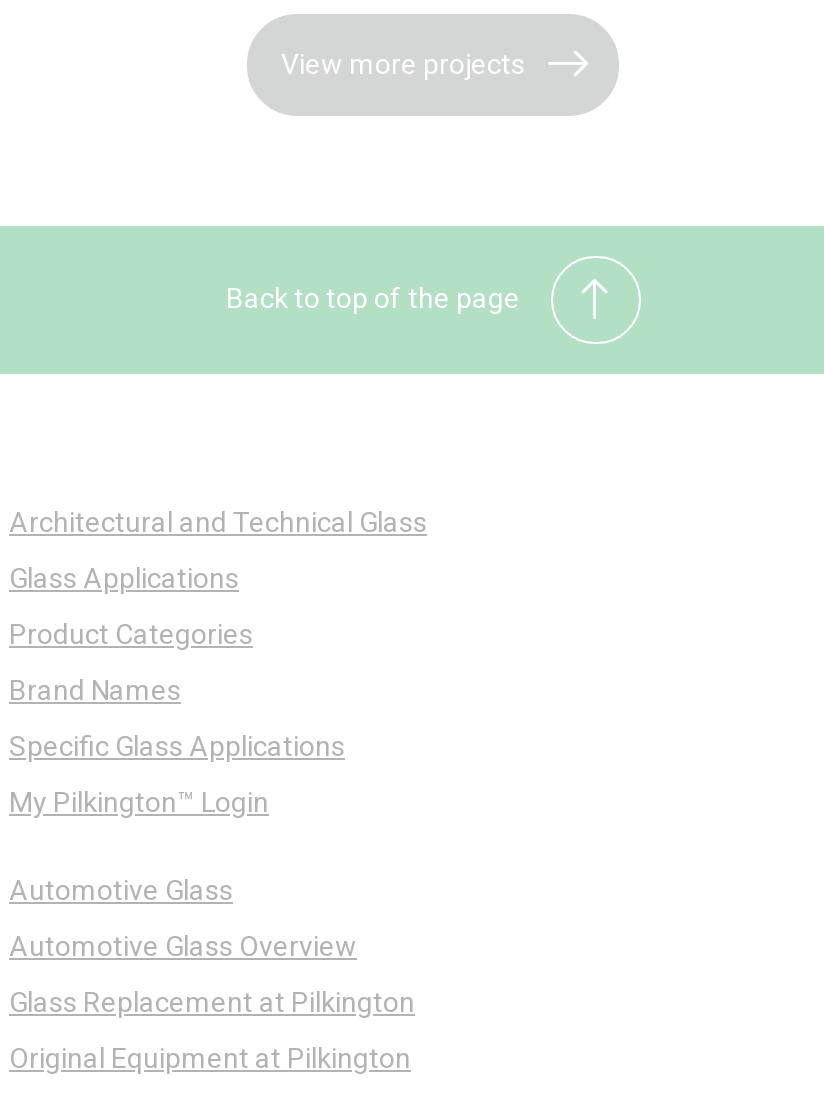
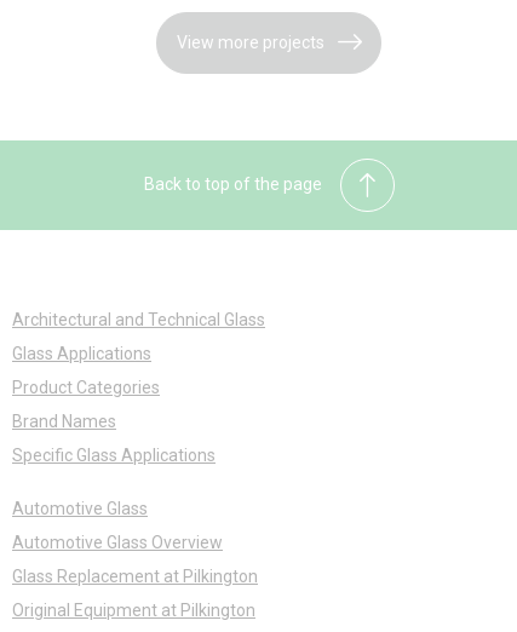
- My Pilkington™ Login
